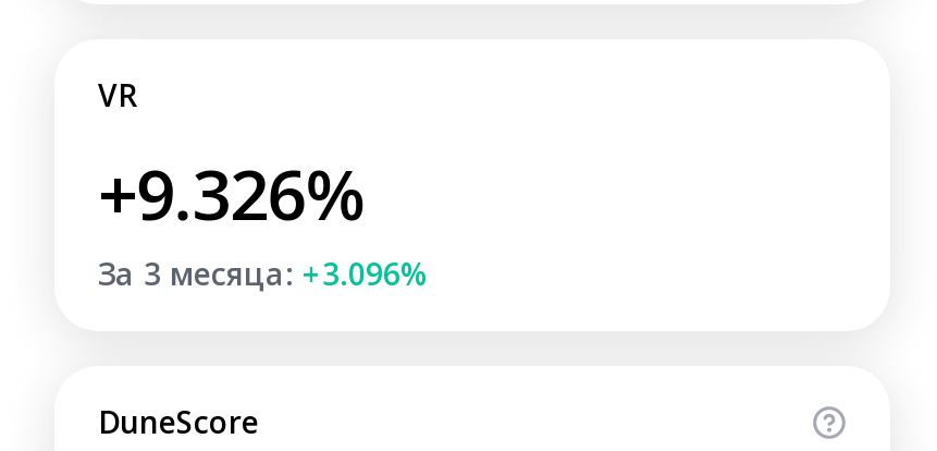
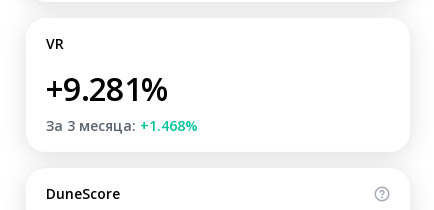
- +9.326%
+ +9.281%

- За 3 месяца: +3.096%
+ За 3 месяца: +1.468%
